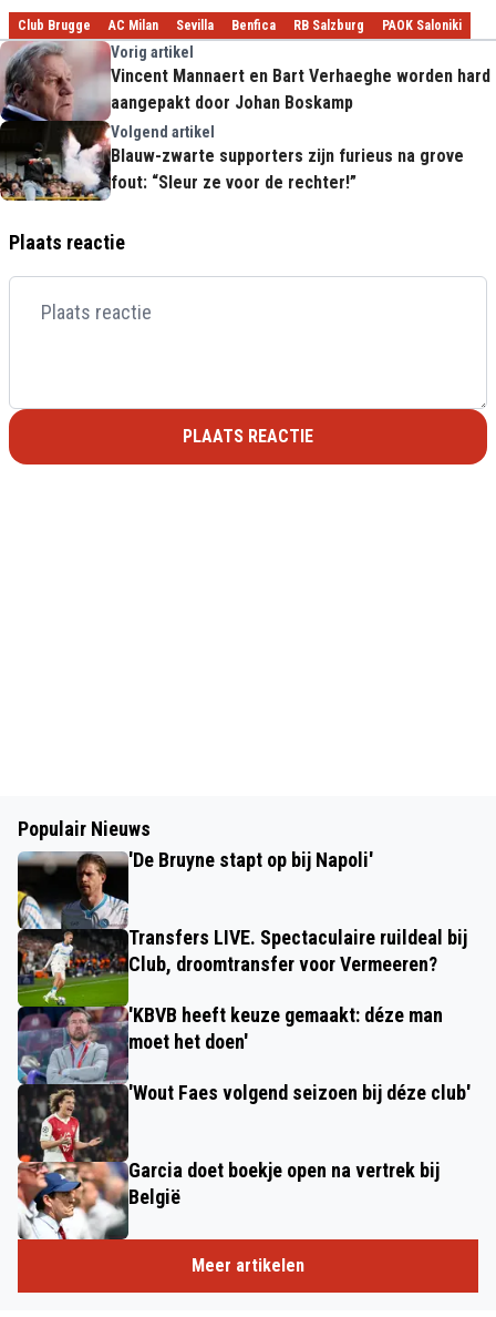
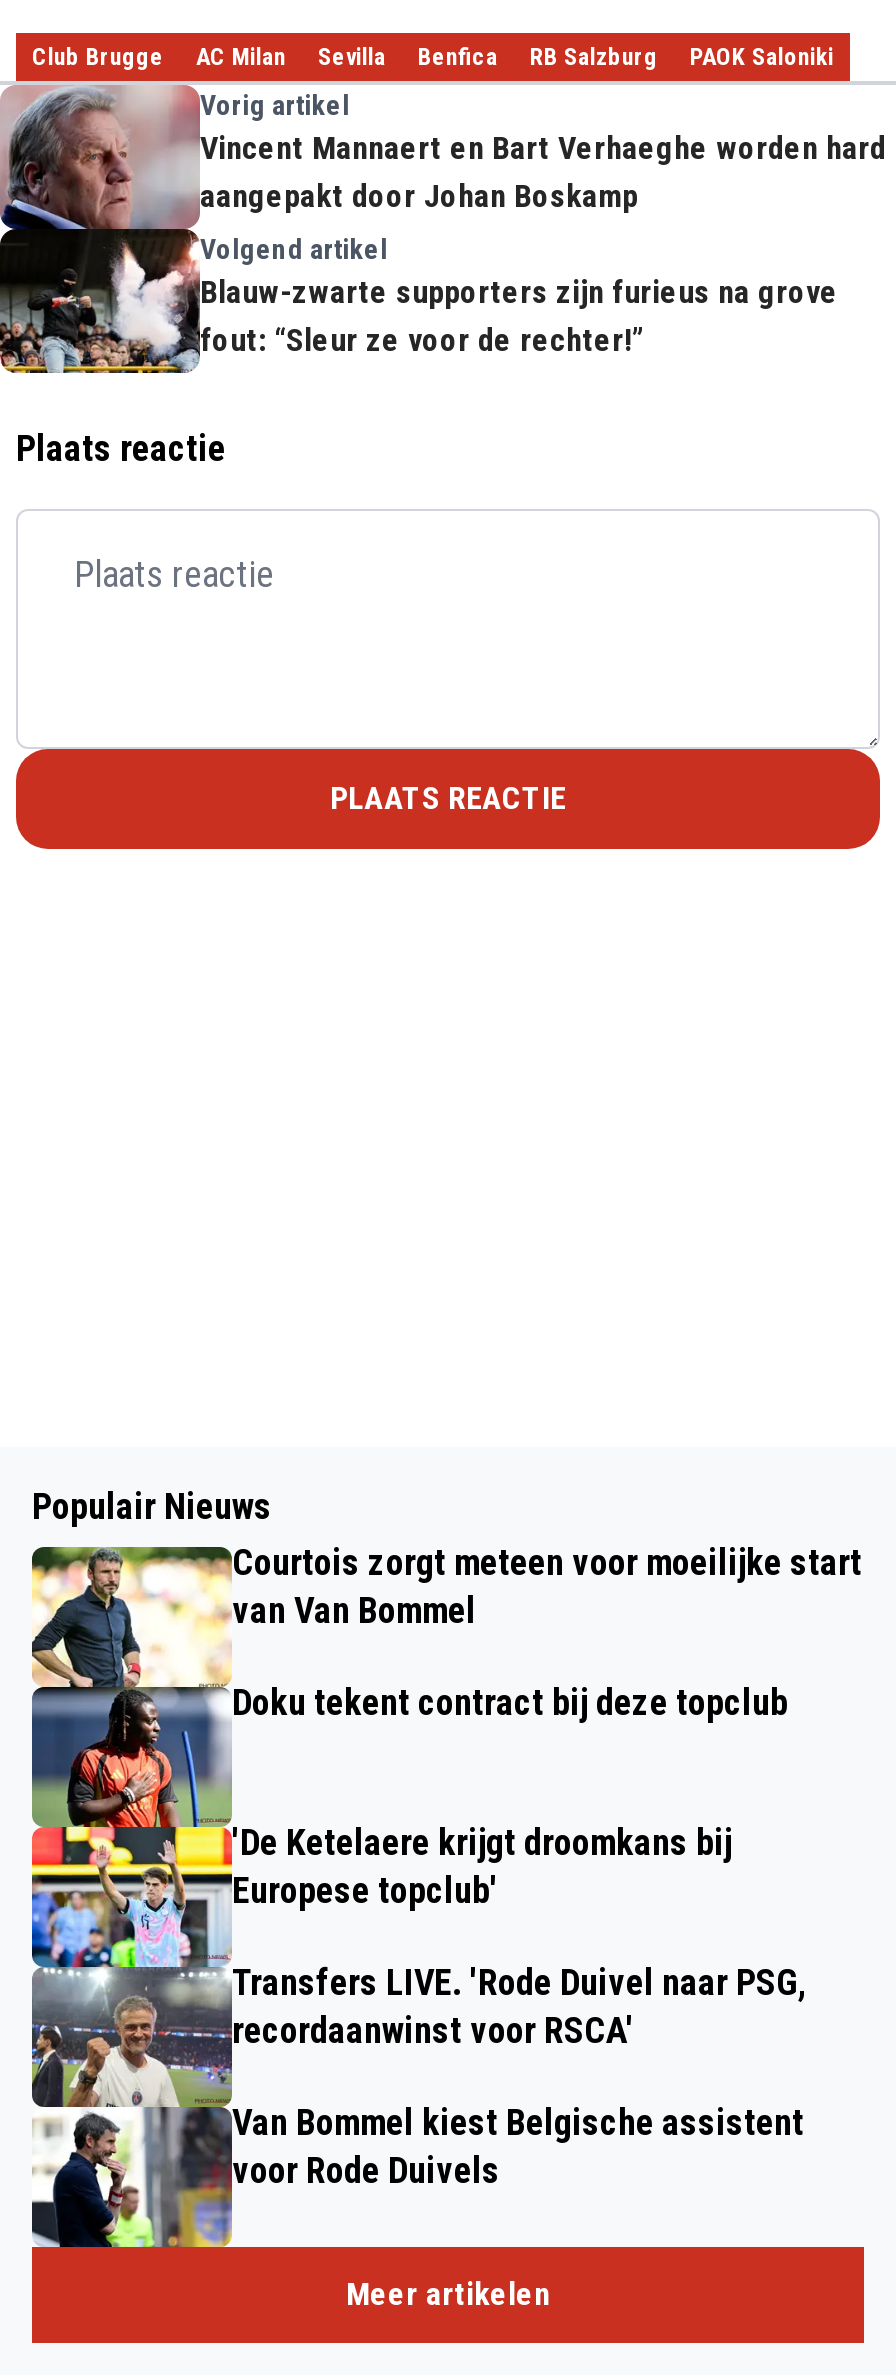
- [image]
- 'De Bruyne stapt op bij Napoli'
+ [image]
+ Courtois zorgt meteen voor moeilijke start
+ van Van Bommel

- Transfers LIVE. Spectaculaire ruildeal bij
- Club, droomtransfer voor Vermeeren?
+ Doku tekent contract bij deze topclub

- 'KBVB heeft keuze gemaakt: déze man
- moet het doen'
+ 'De Ketelaere krijgt droomkans bij
+ Europese topclub'

- 'Wout Faes volgend seizoen bij déze club'
+ Transfers LIVE. 'Rode Duivel naar PSG,
+ recordaanwinst voor RSCA'

- Garcia doet boekje open na vertrek bij
- België
+ Van Bommel kiest Belgische assistent
+ voor Rode Duivels
